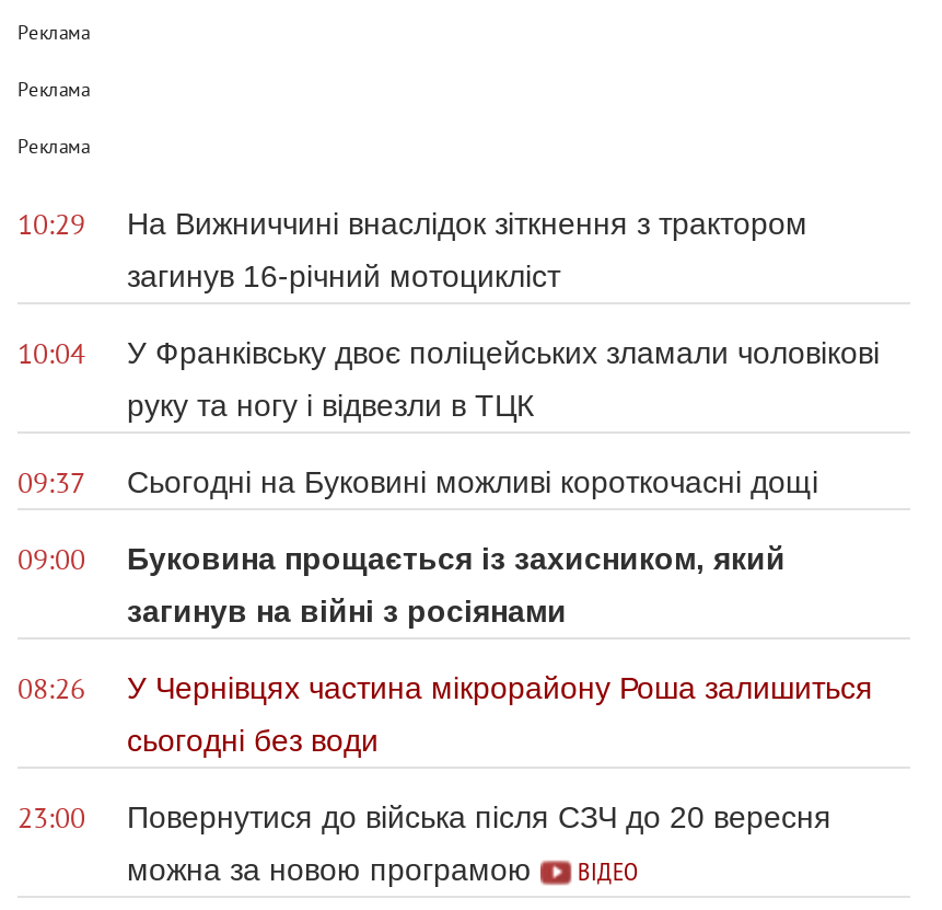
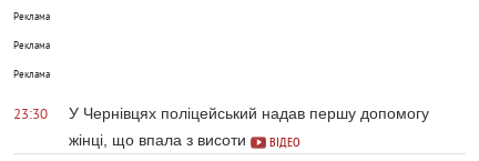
- 10:29
- На Вижниччині внаслідок зіткнення з трактором
- загинув 16-річний мотоцикліст
- 10:04
- У Франківську двоє поліцейських зламали чоловікові
- руку та ногу і відвезли в ТЦК
- 09:37
- Сьогодні на Буковині можливі короткочасні дощі
- 09:00
- Буковина прощається із захисником, який
- загинув на війні з росіянами
- 08:26
- У Чернівцях частина мікрорайону Роша залишиться
- сьогодні без води
- 23:00
- Повернутися до війська після СЗЧ до 20 вересня
- можна за новою програмою
+ 23:30
+ У Чернівцях поліцейський надав першу допомогу
+ жінці, що впала з висоти
